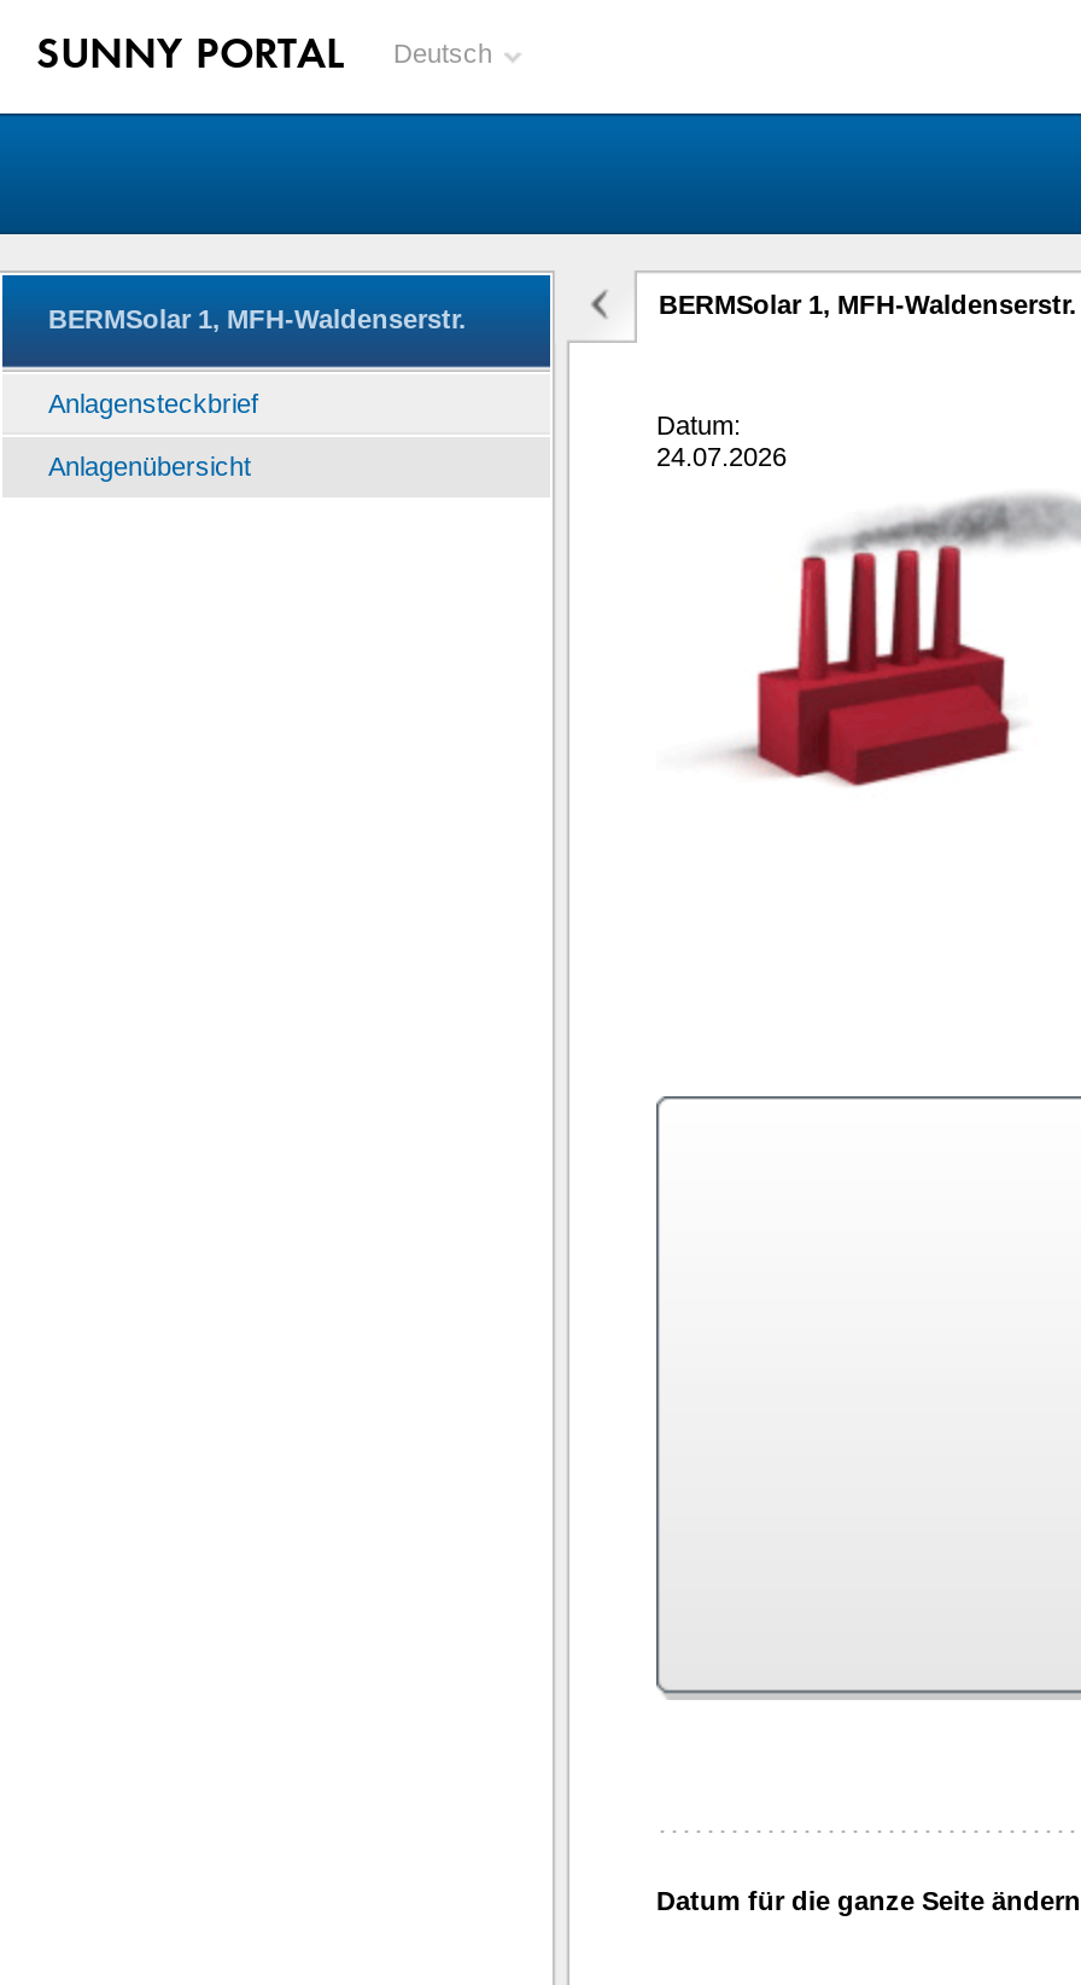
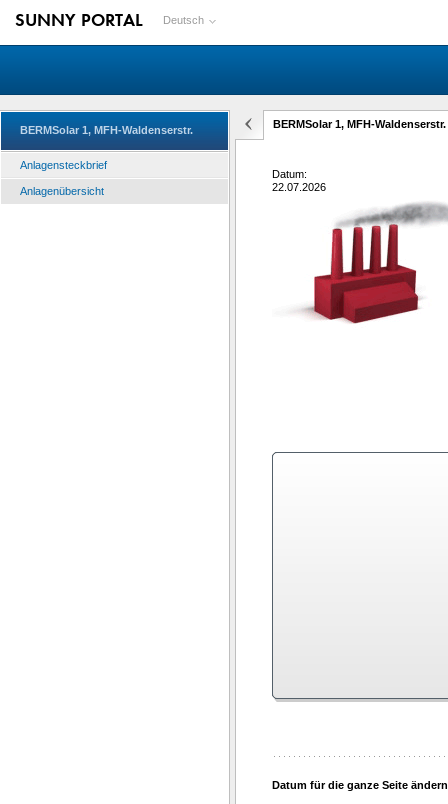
- 24.07.2026
+ 22.07.2026
